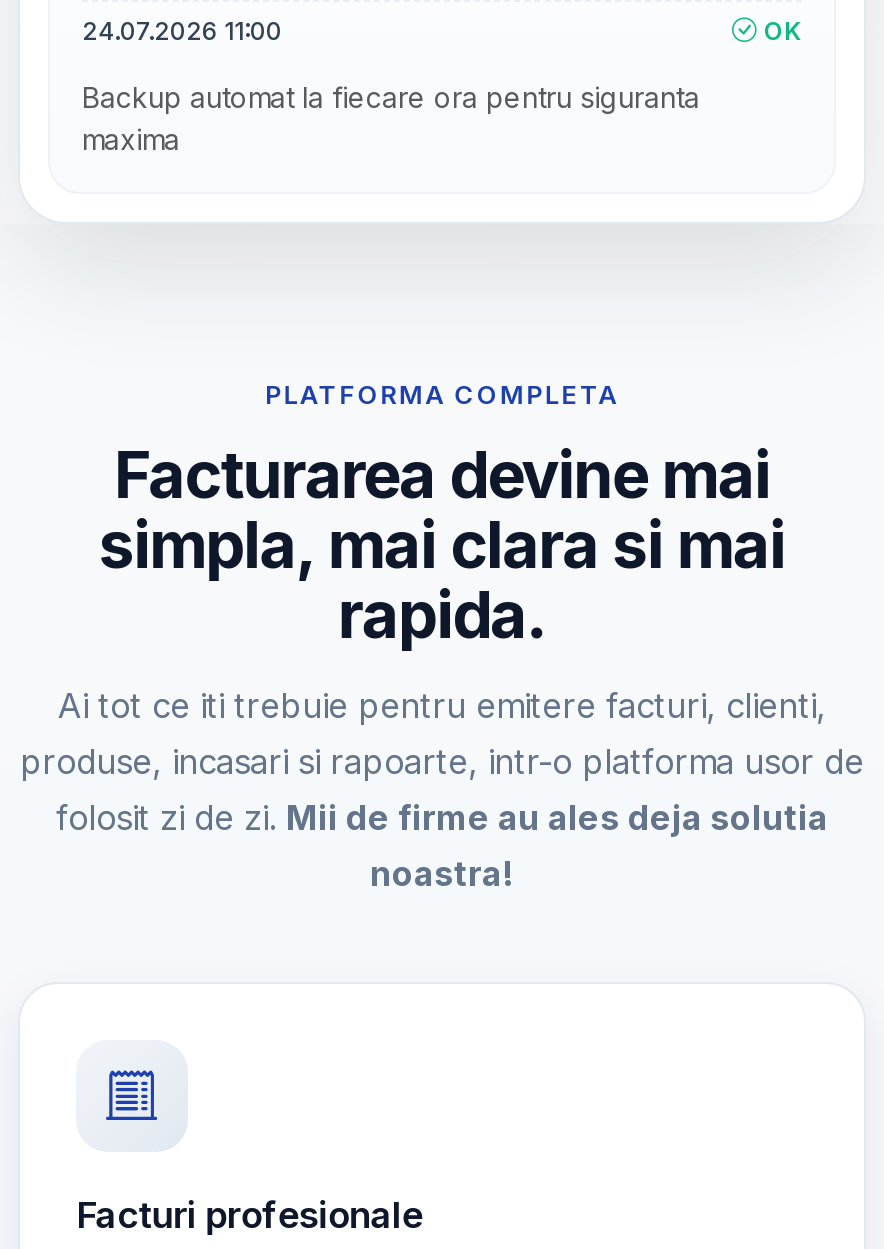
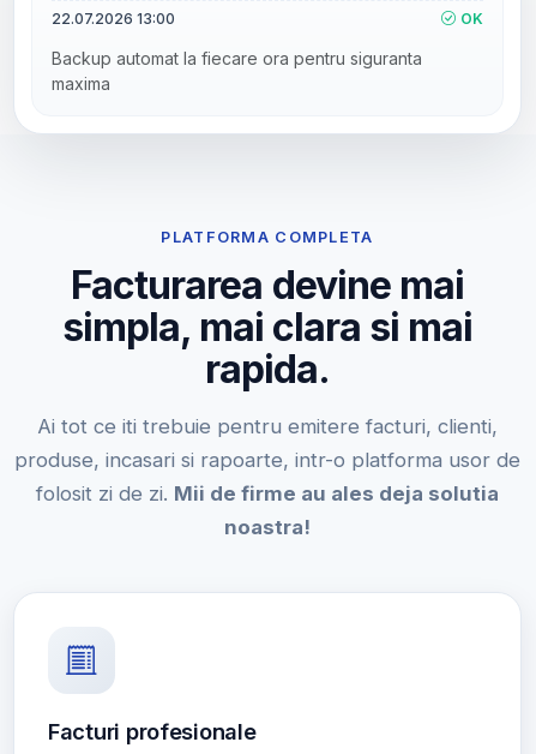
- 24.07.2026 11:00
+ 22.07.2026 13:00
